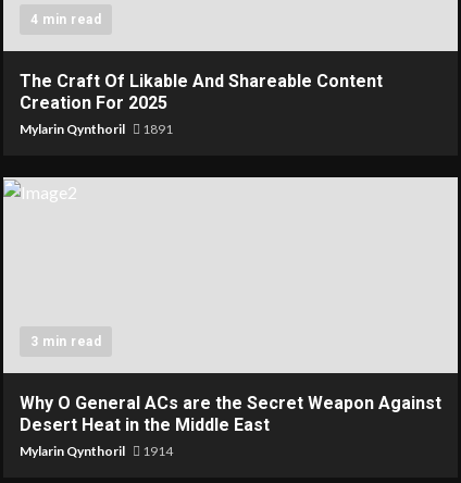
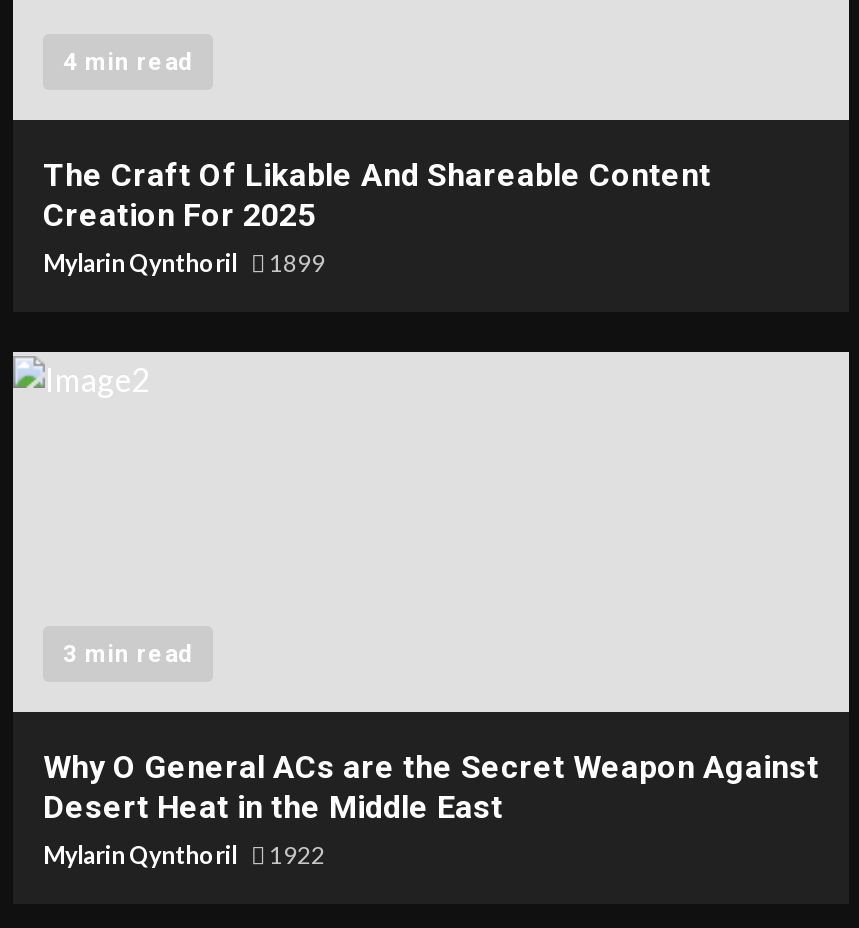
- Mylarin Qynthoril 1891
+ Mylarin Qynthoril 1899

- Mylarin Qynthoril 1914
+ Mylarin Qynthoril 1922
